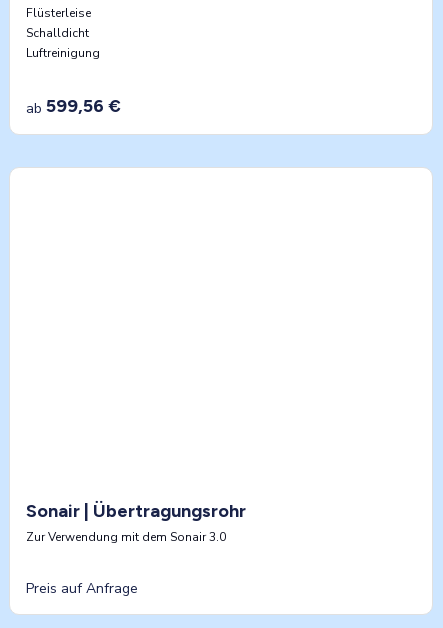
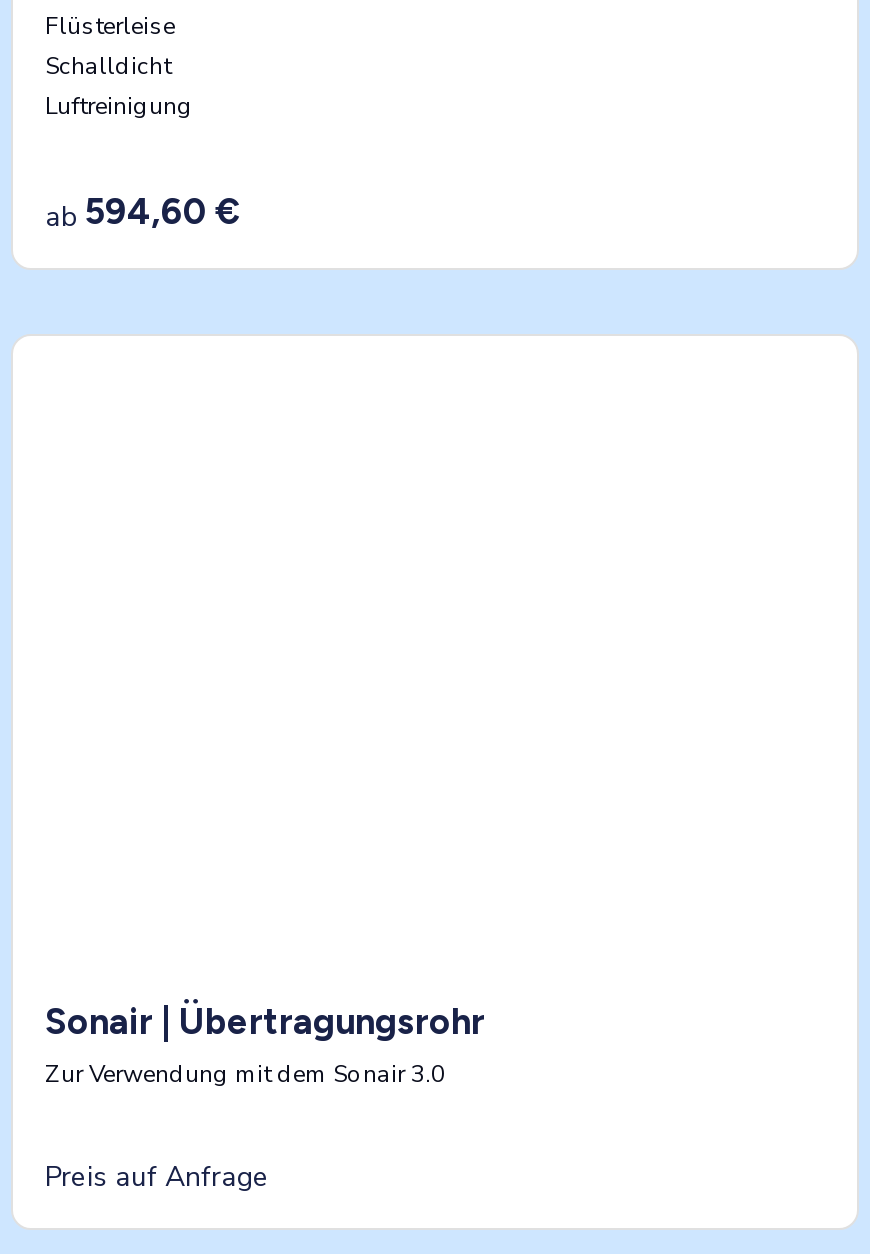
- ab 599,56 €
+ ab 594,60 €
